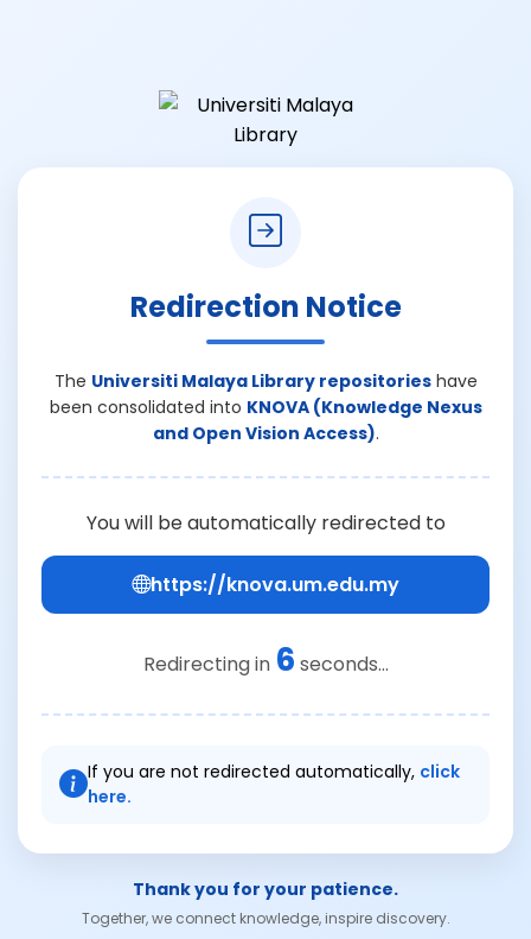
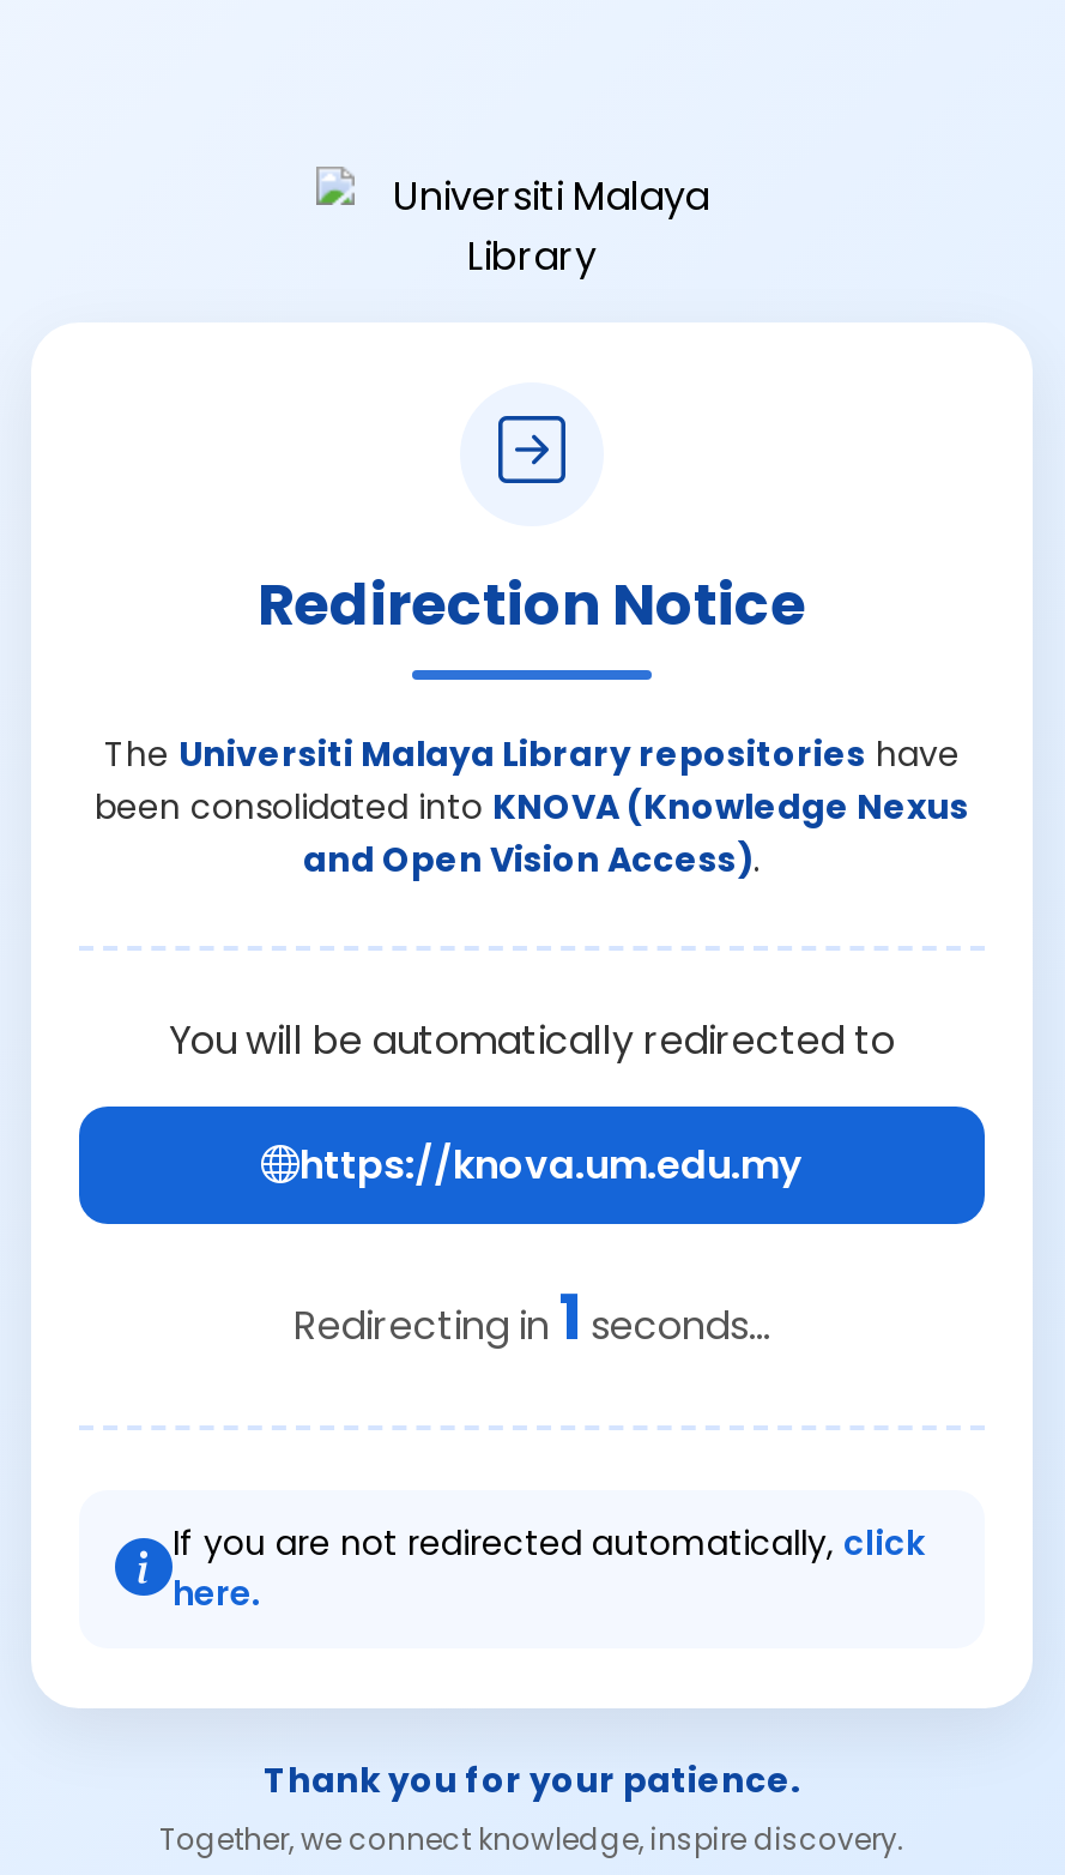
- Redirecting in6seconds...
+ Redirecting in1seconds...
